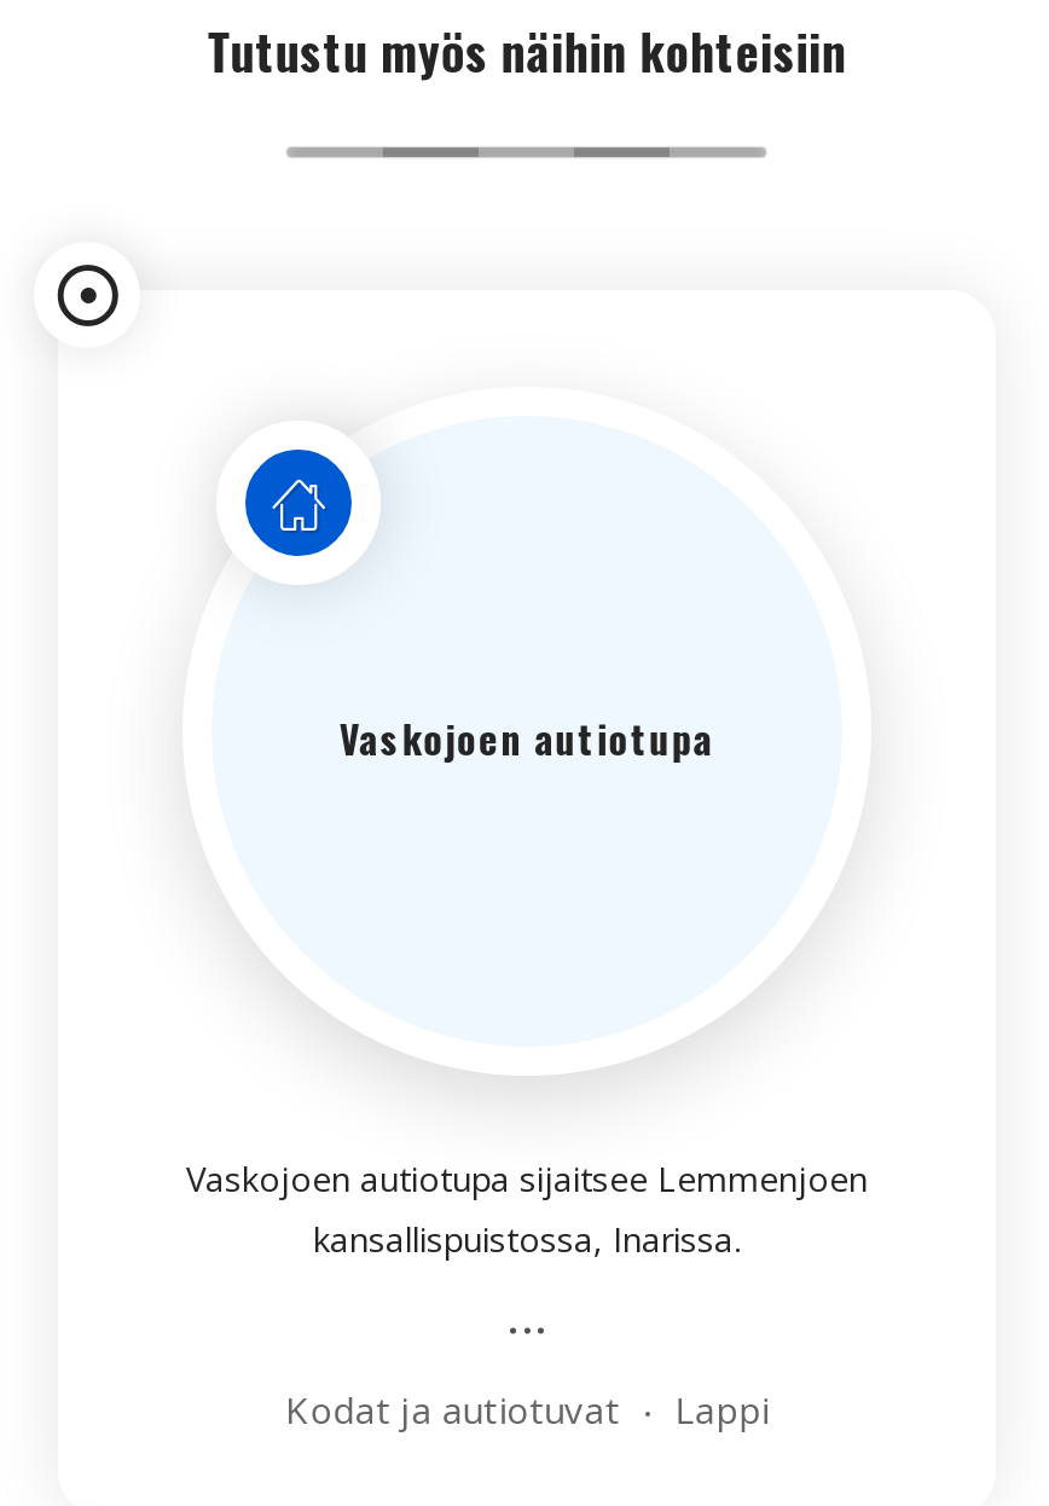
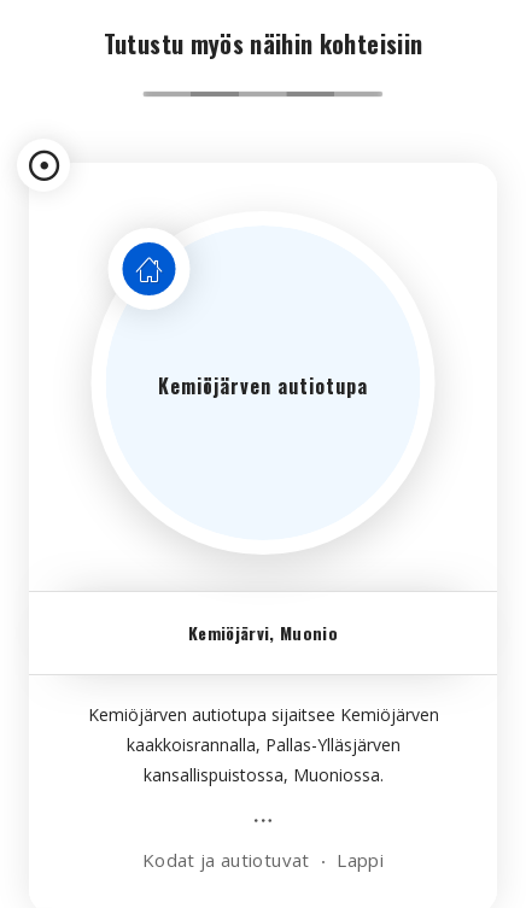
- Vaskojoen autiotupa
+ Kemiöjärven autiotupa

- Vaskojoen autiotupa sijaitsee Lemmenjoen
- kansallispuistossa, Inarissa.
+ Kemiöjärvi, Muonio
+ Kemiöjärven autiotupa sijaitsee Kemiöjärven
+ kaakkoisrannalla, Pallas-Ylläsjärven
+ kansallispuistossa, Muoniossa.
